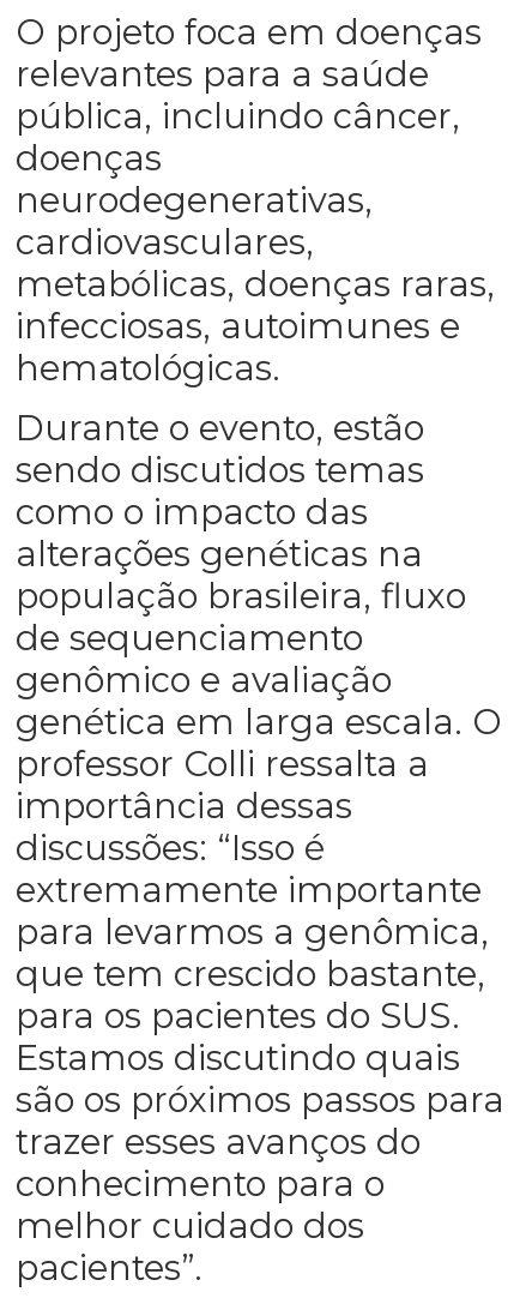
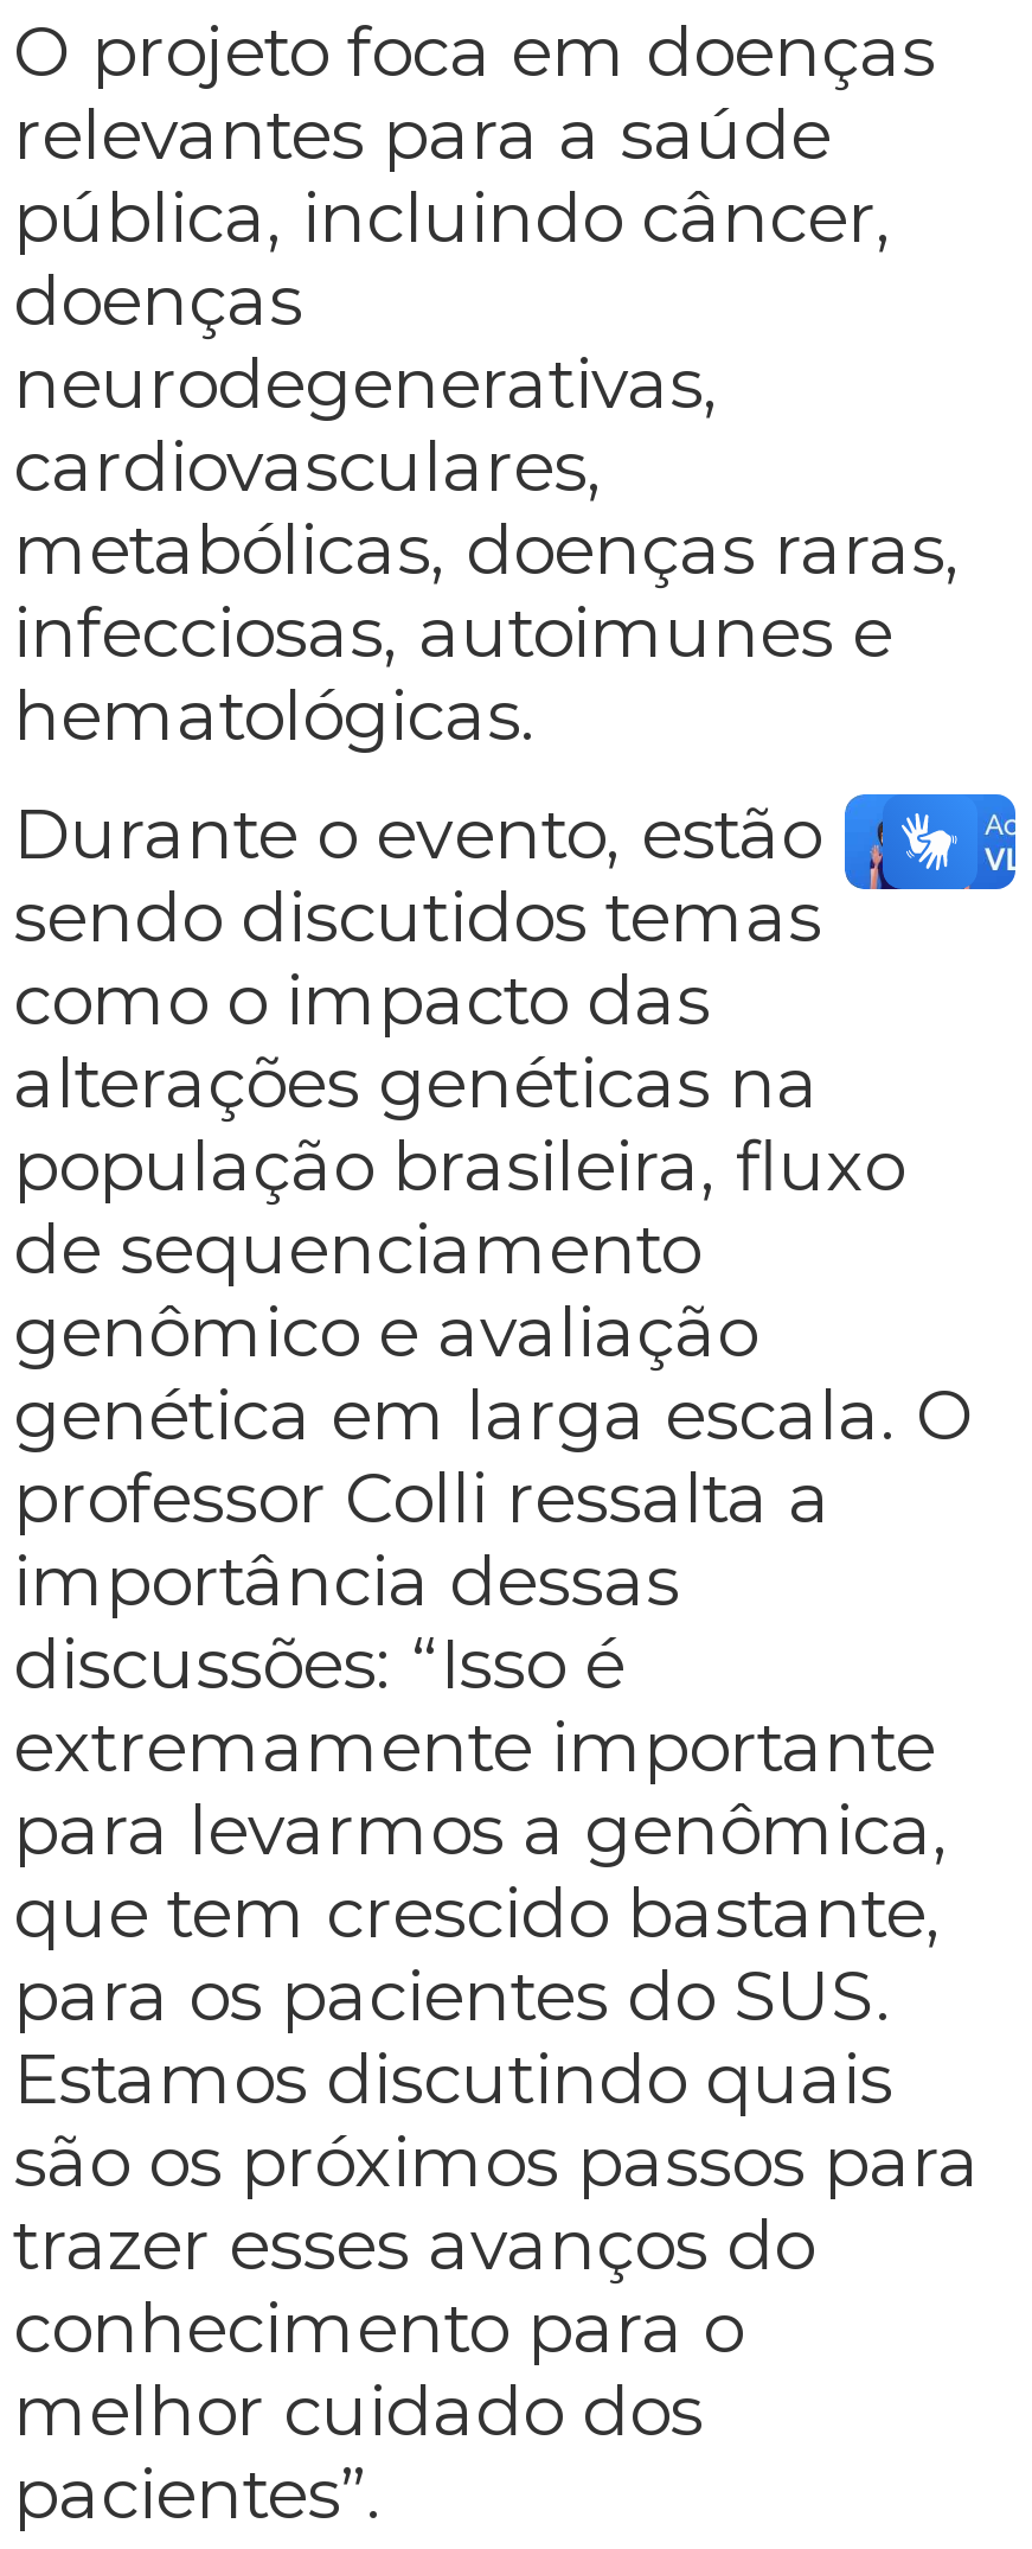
+ [image]
